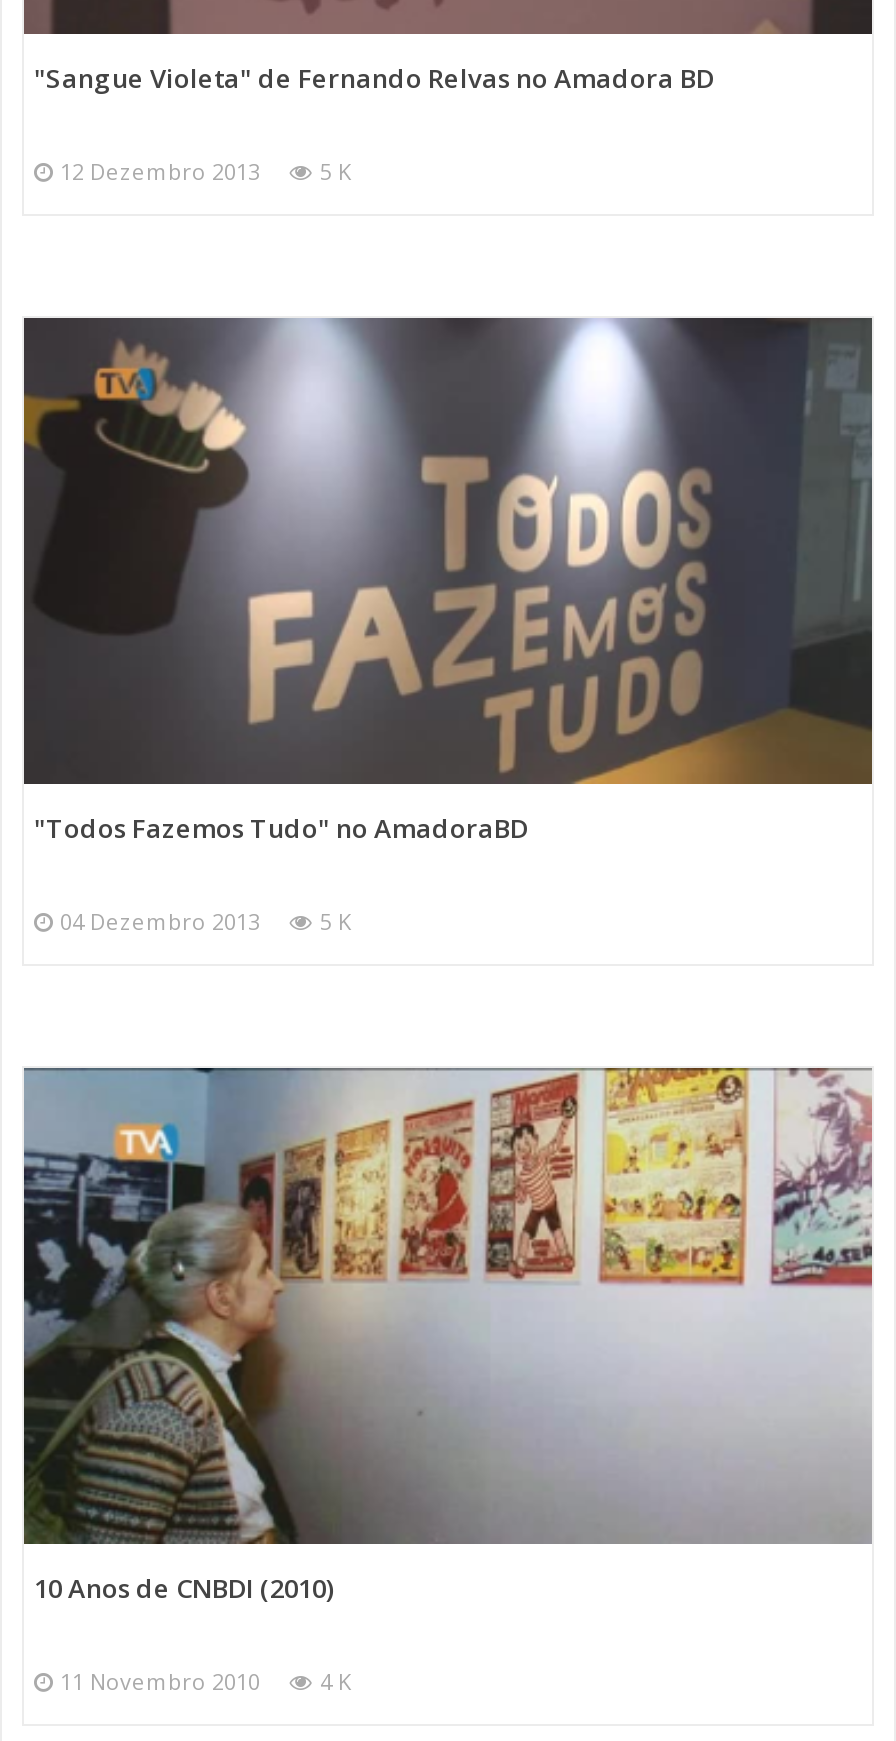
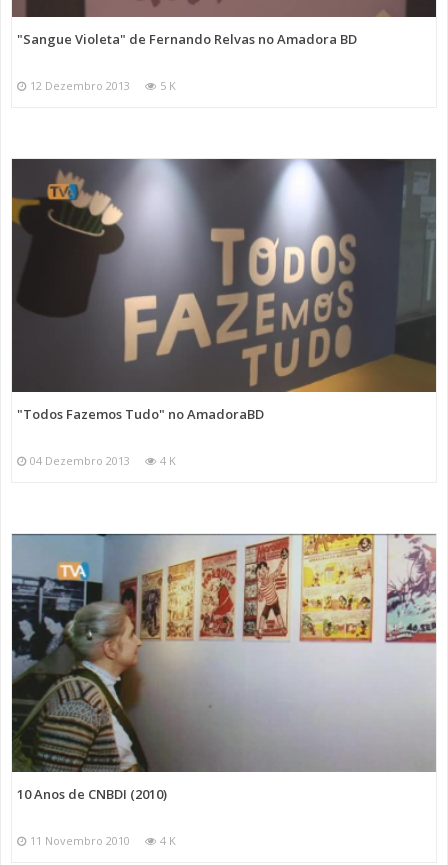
- 04 Dezembro 2013 5 K
+ 04 Dezembro 2013 4 K
